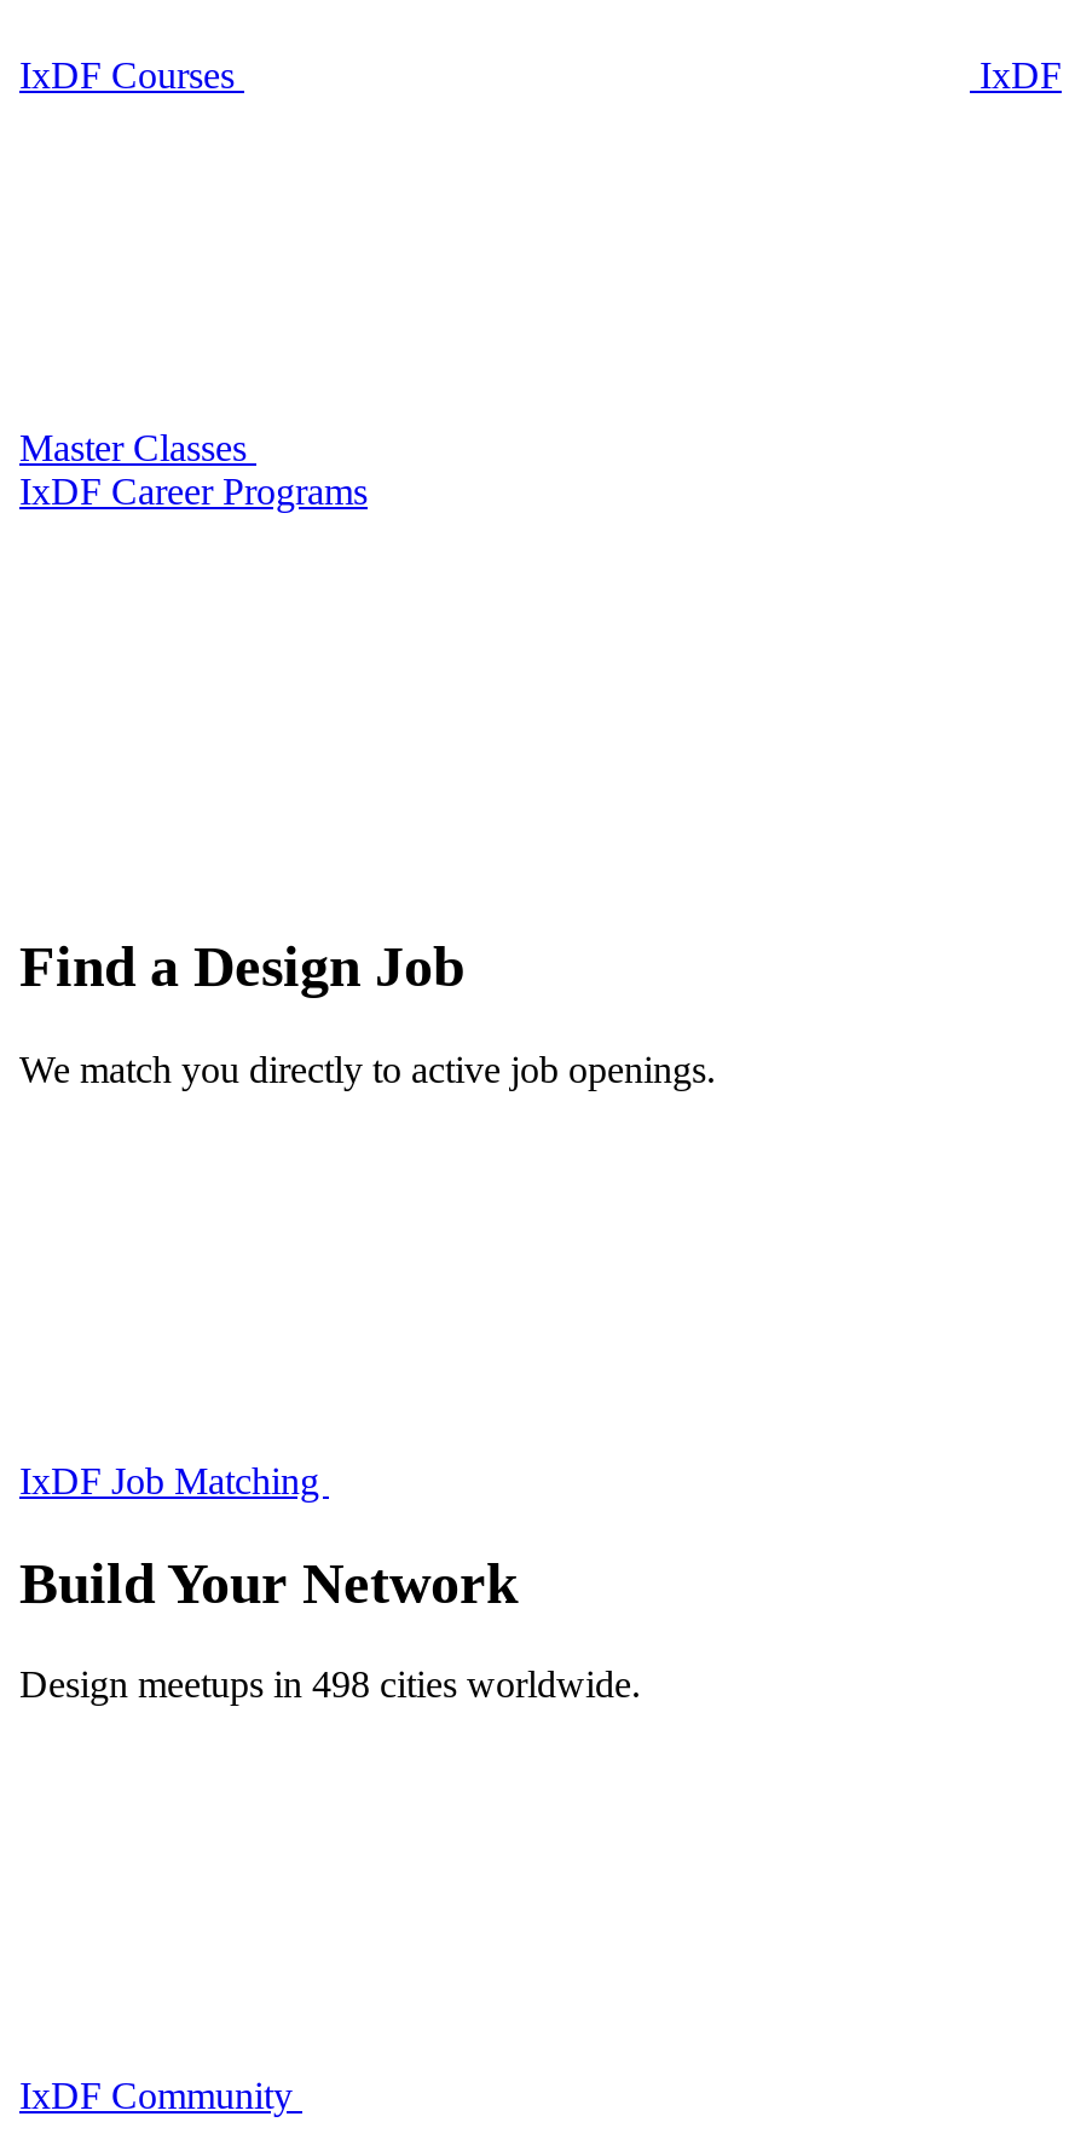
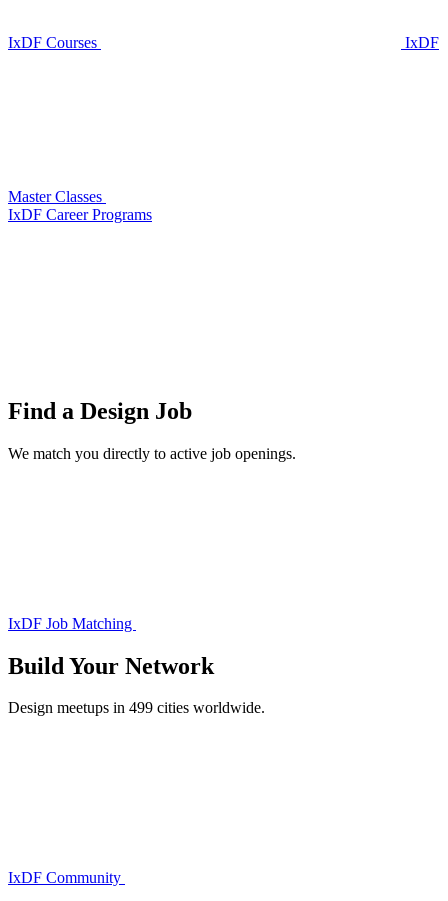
- Design meetups in 498 cities worldwide.
+ Design meetups in 499 cities worldwide.
